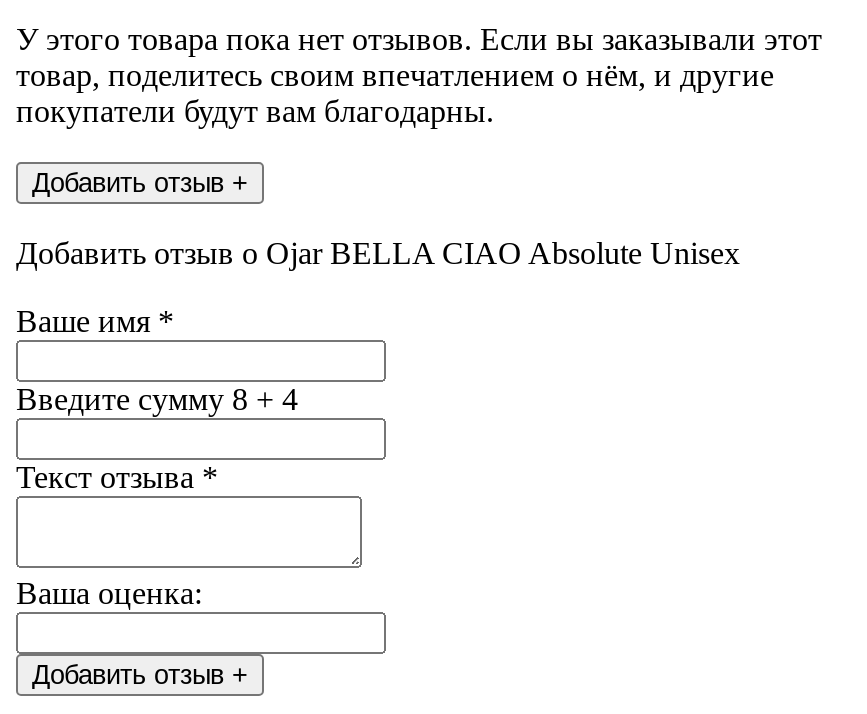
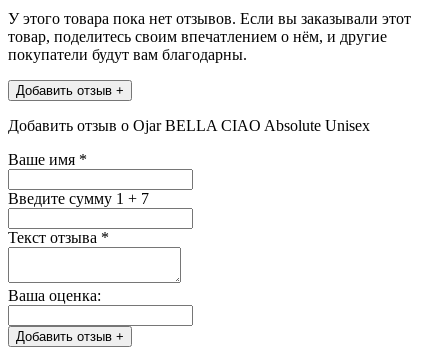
- Введите сумму 8 + 4
+ Введите сумму 1 + 7
